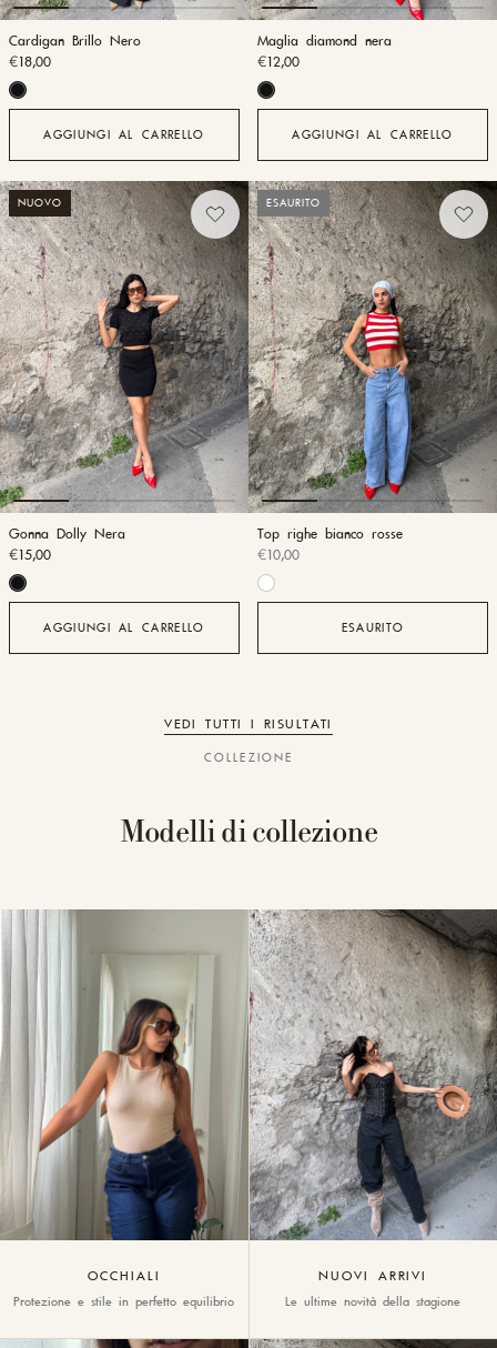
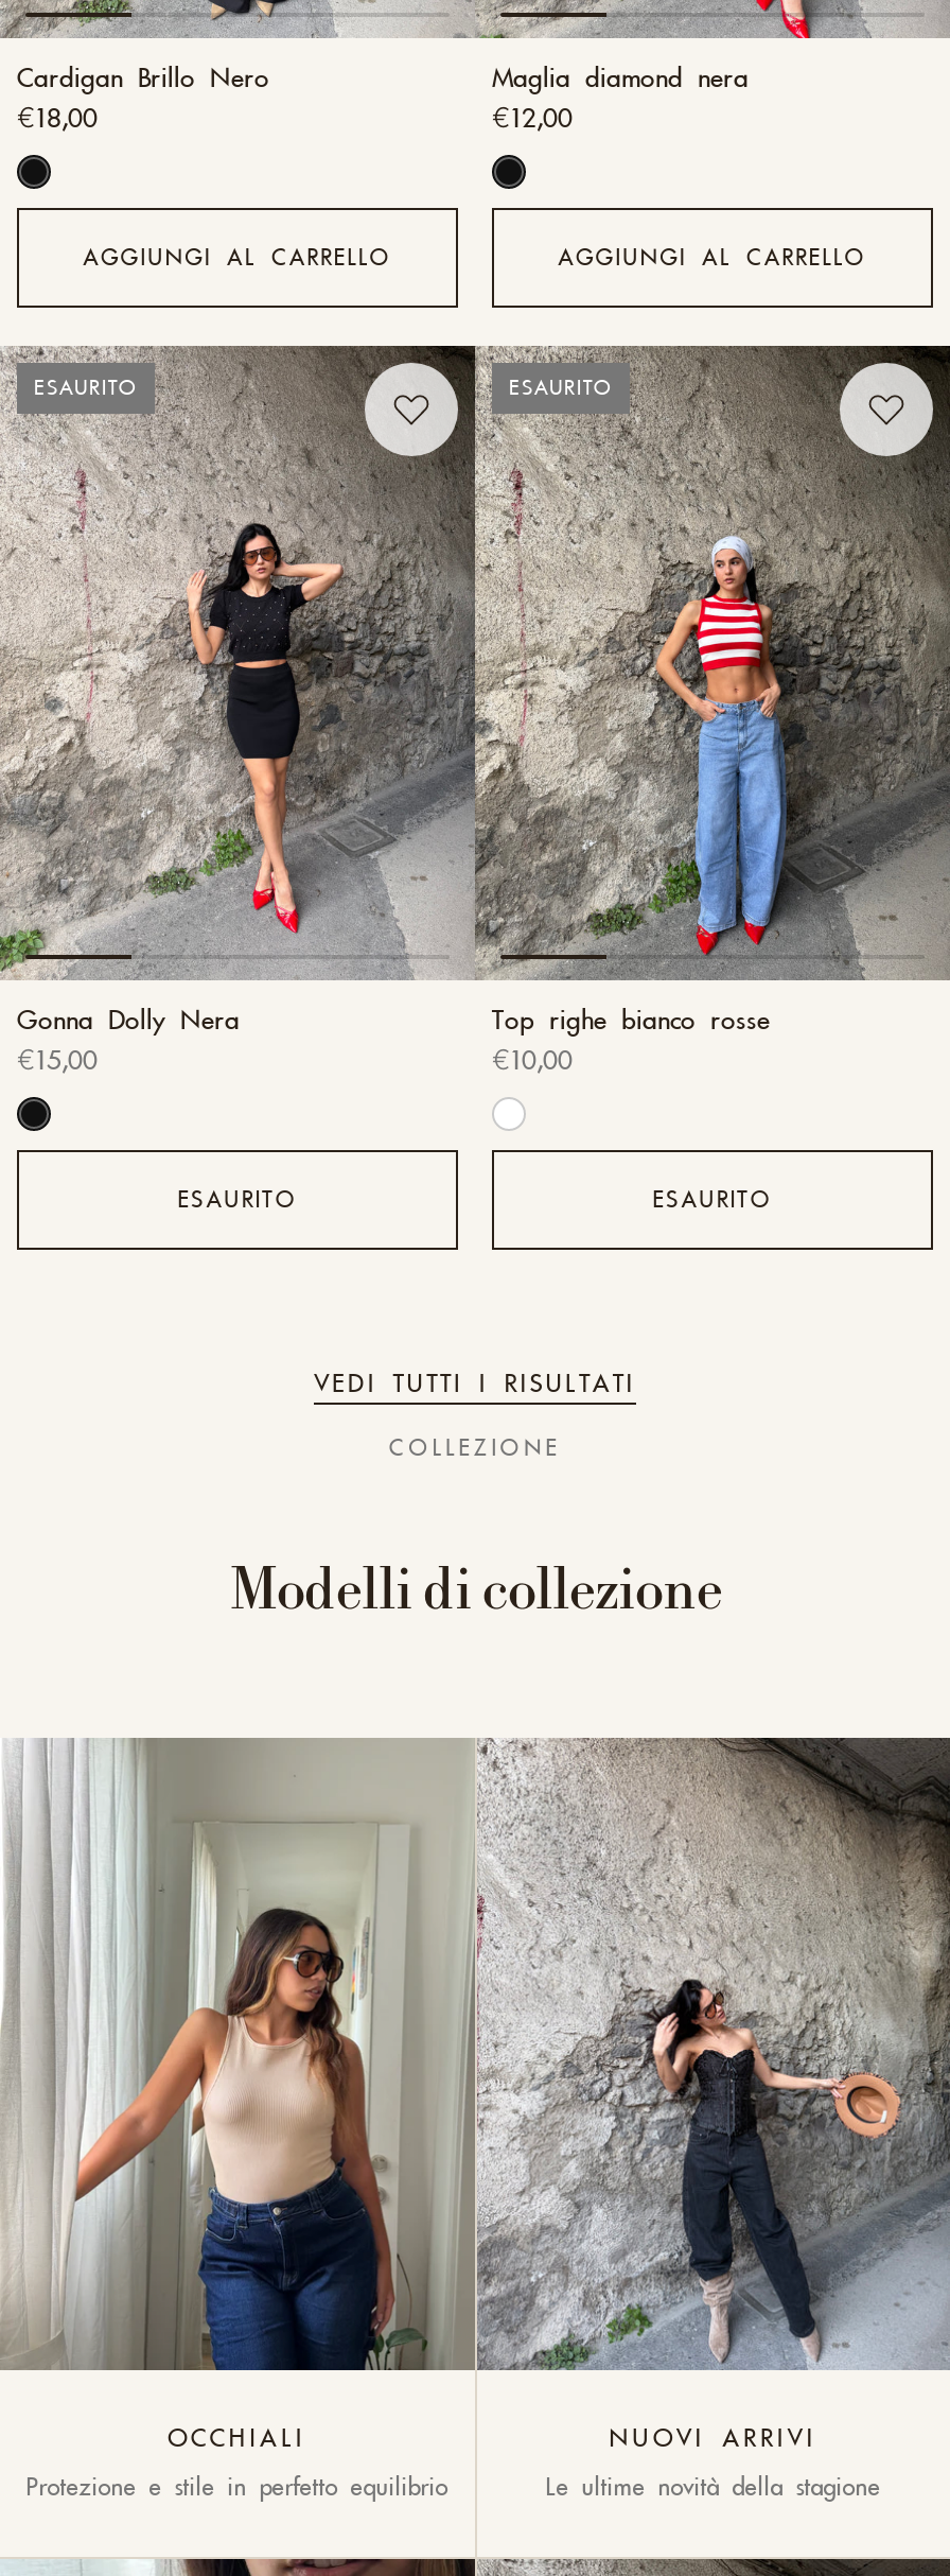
- NUOVO
+ ESAURITO

- AGGIUNGI AL CARRELLO
+ ESAURITO
